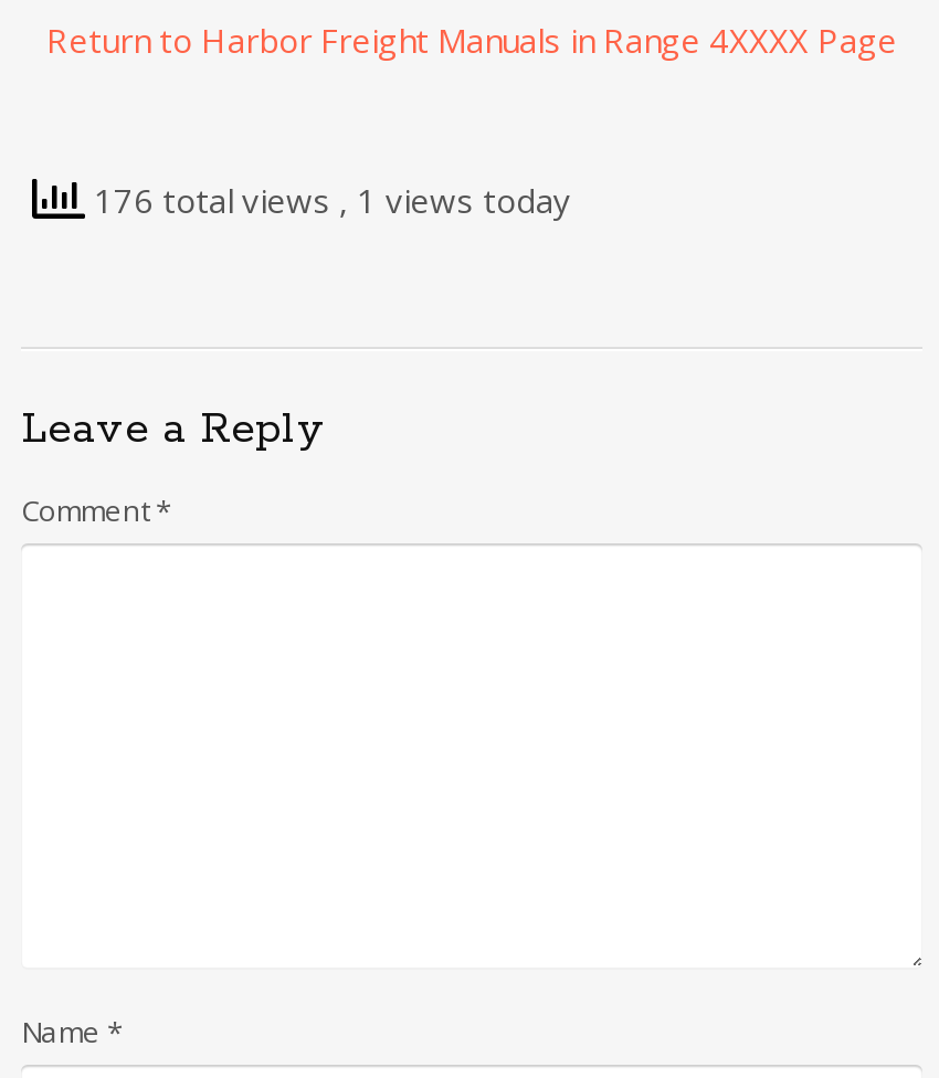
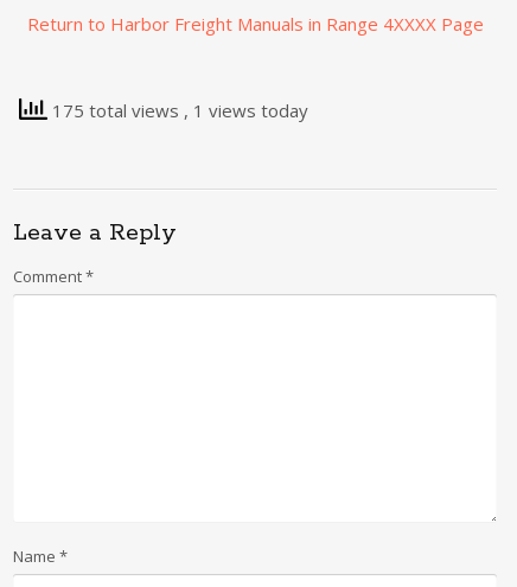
- 176 total views, 1 views today
+ 175 total views, 1 views today
